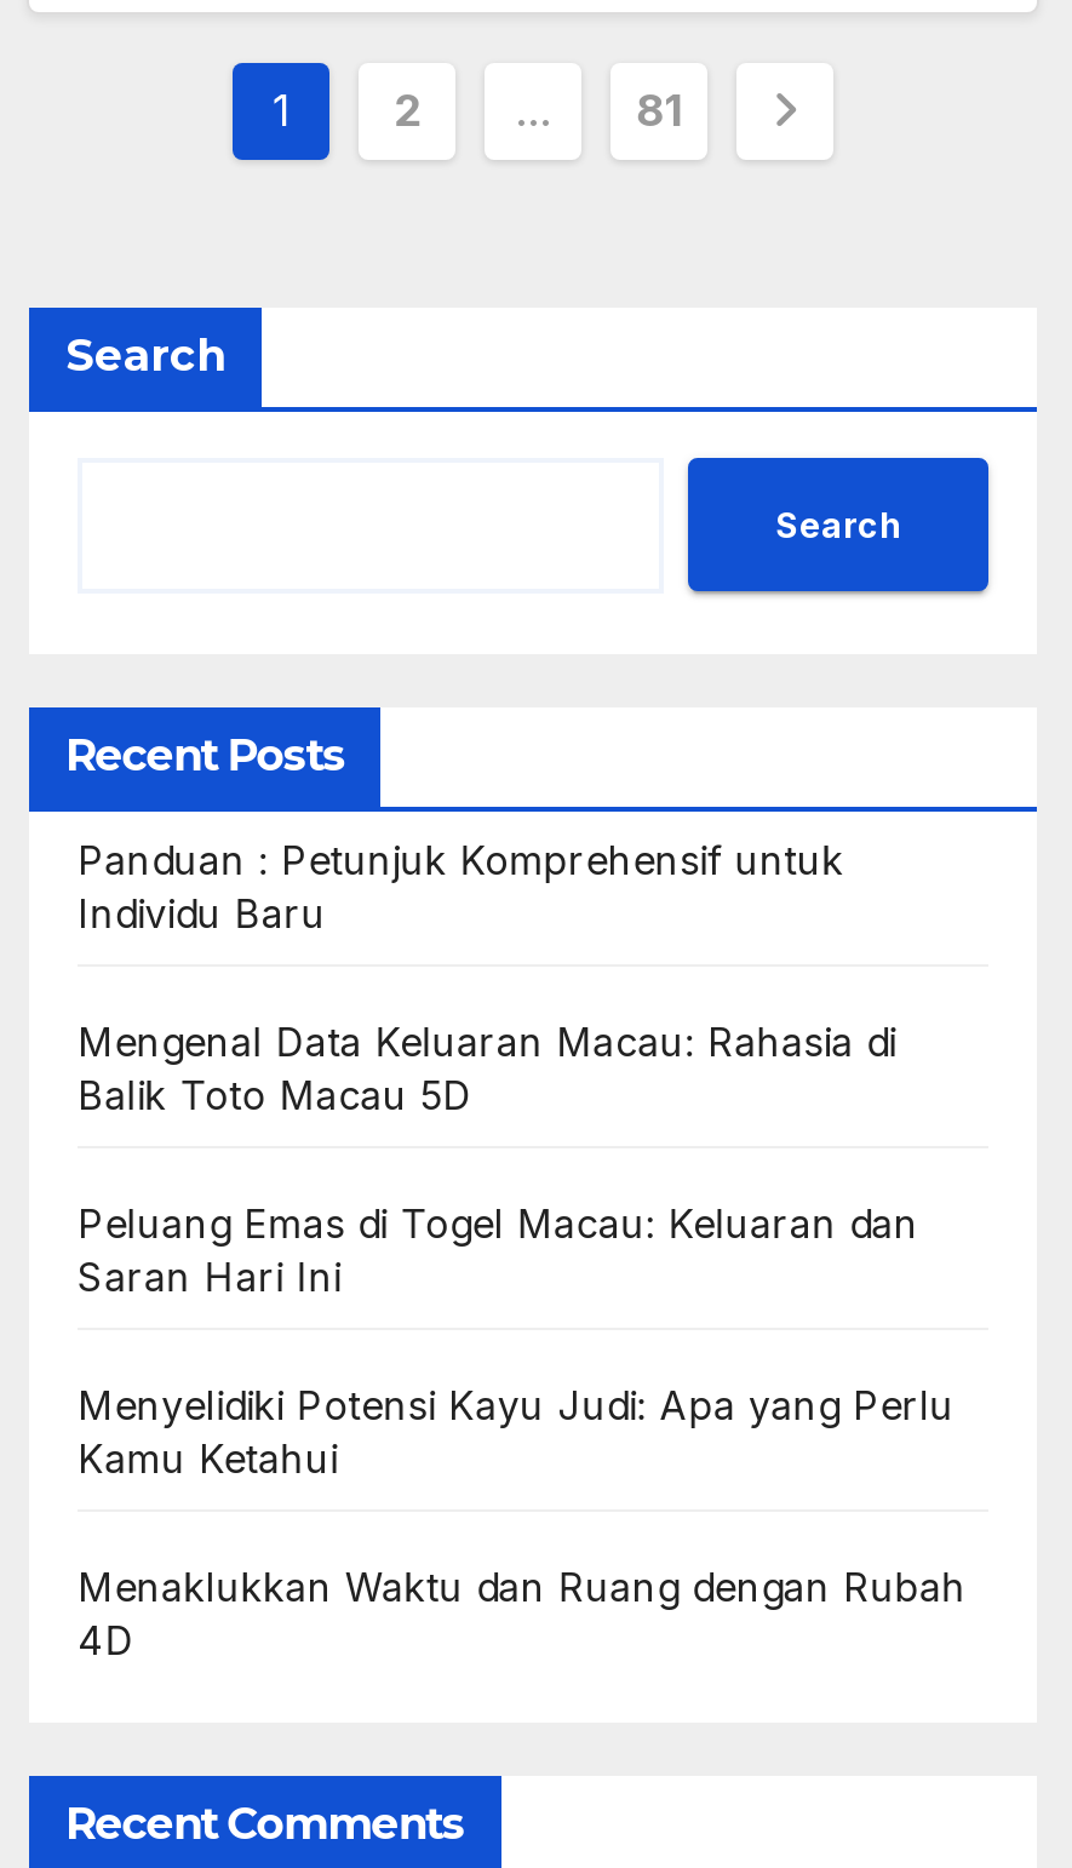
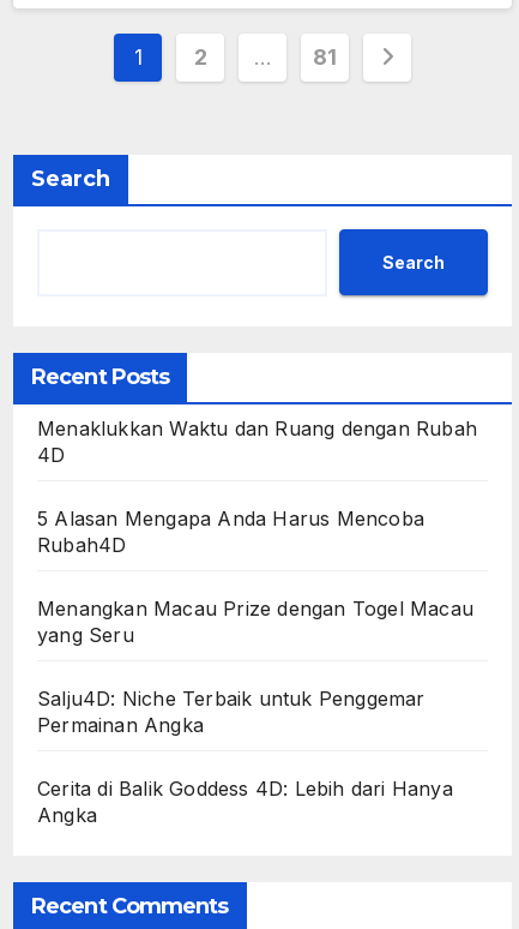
- Panduan : Petunjuk Komprehensif untuk
- Individu Baru
- Mengenal Data Keluaran Macau: Rahasia di
- Balik Toto Macau 5D
- Peluang Emas di Togel Macau: Keluaran dan
- Saran Hari Ini
- Menyelidiki Potensi Kayu Judi: Apa yang Perlu
- Kamu Ketahui

moved up: Menaklukkan Waktu dan Ruang dengan Rubah | 4D

+ 5 Alasan Mengapa Anda Harus Mencoba
+ Rubah4D
+ Menangkan Macau Prize dengan Togel Macau
+ yang Seru
+ Salju4D: Niche Terbaik untuk Penggemar
+ Permainan Angka
+ Cerita di Balik Goddess 4D: Lebih dari Hanya
+ Angka
